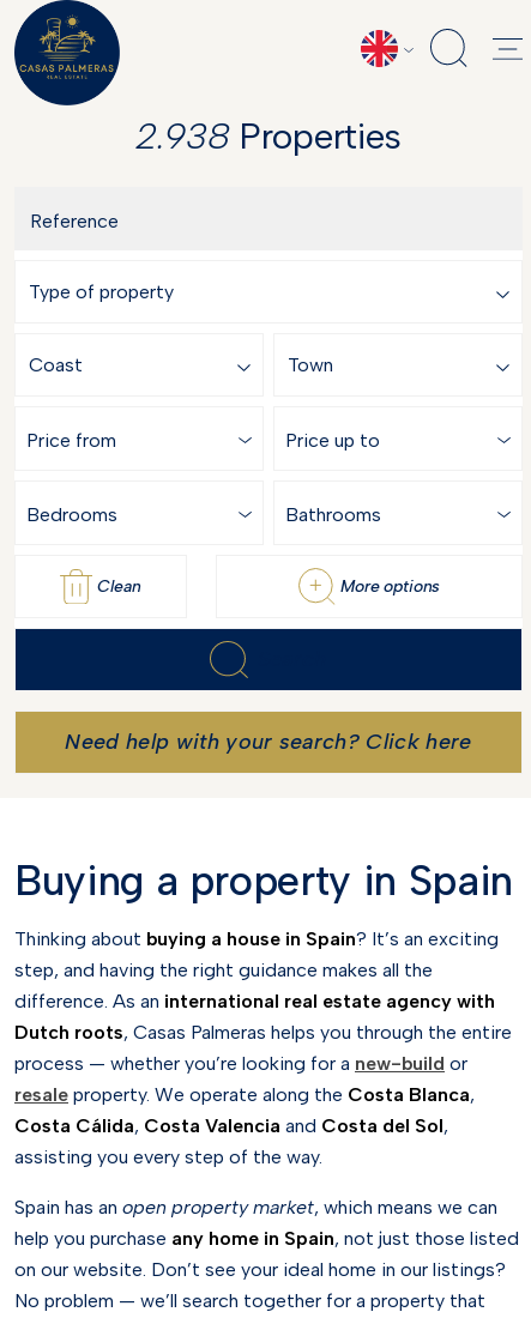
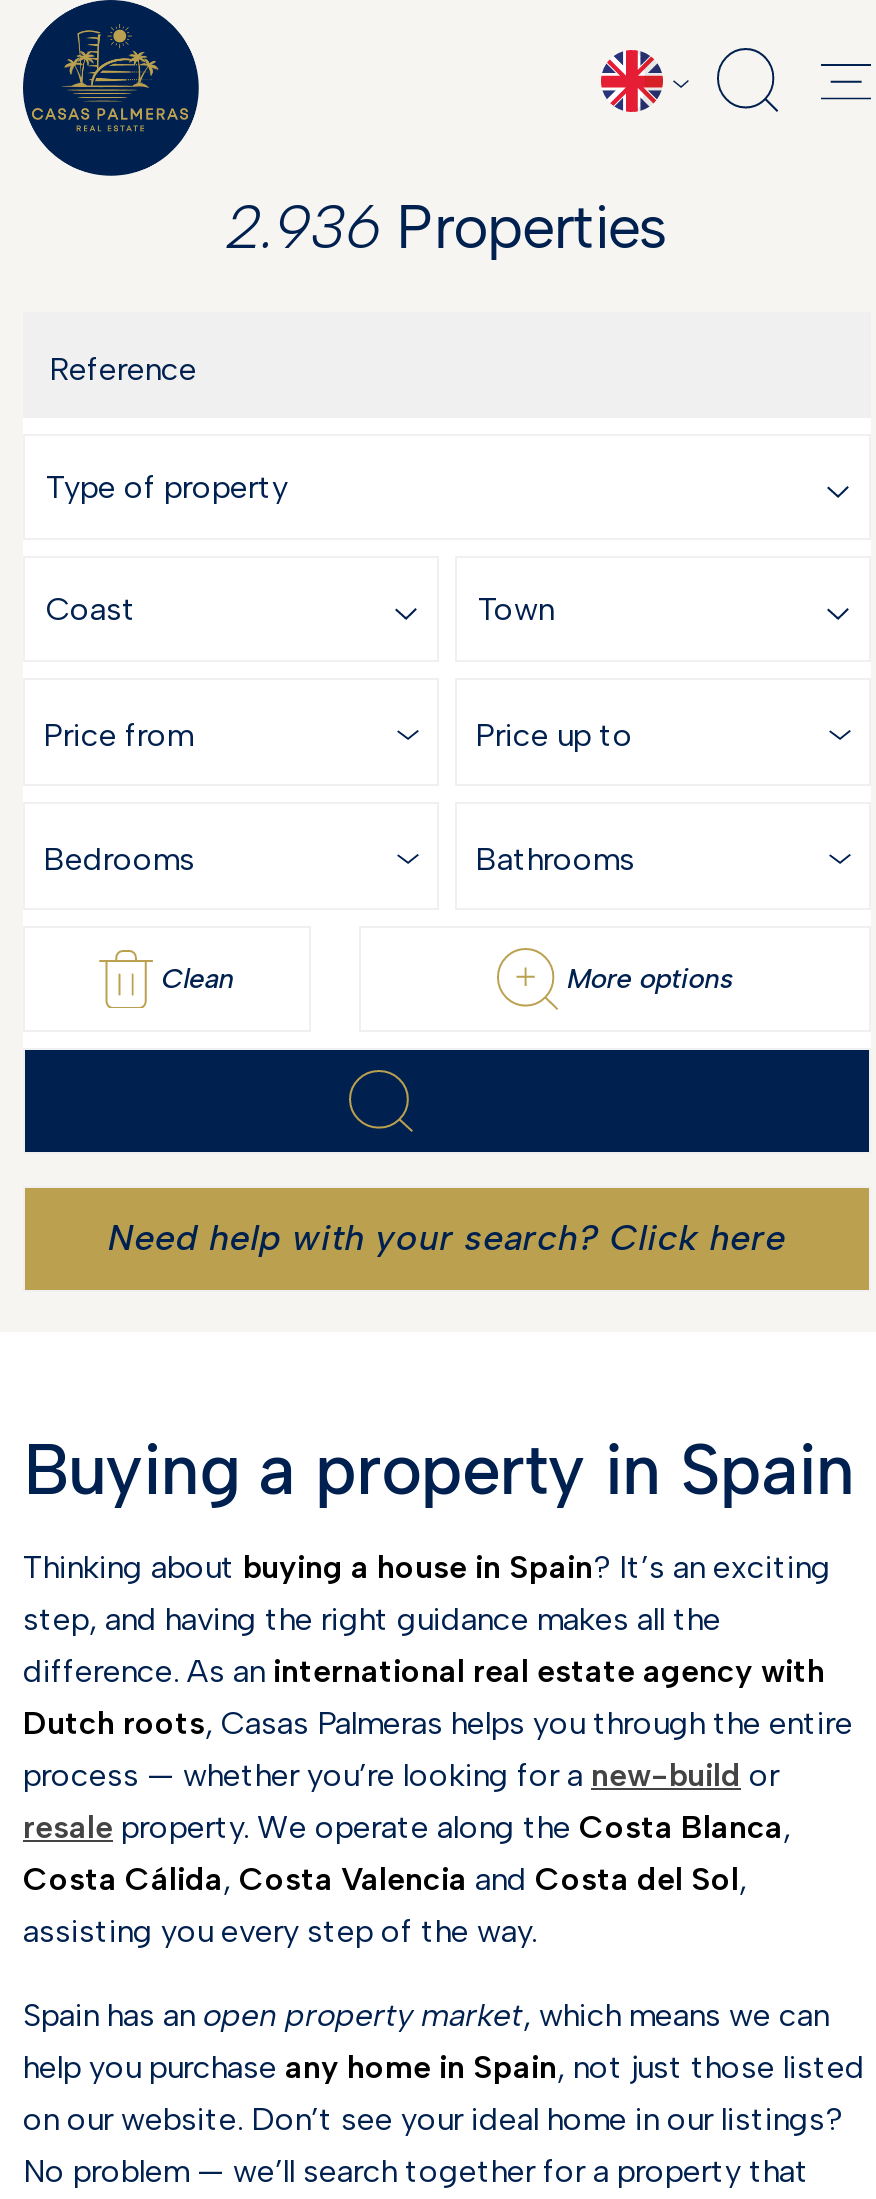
- 2.938 Properties
+ 2.936 Properties
